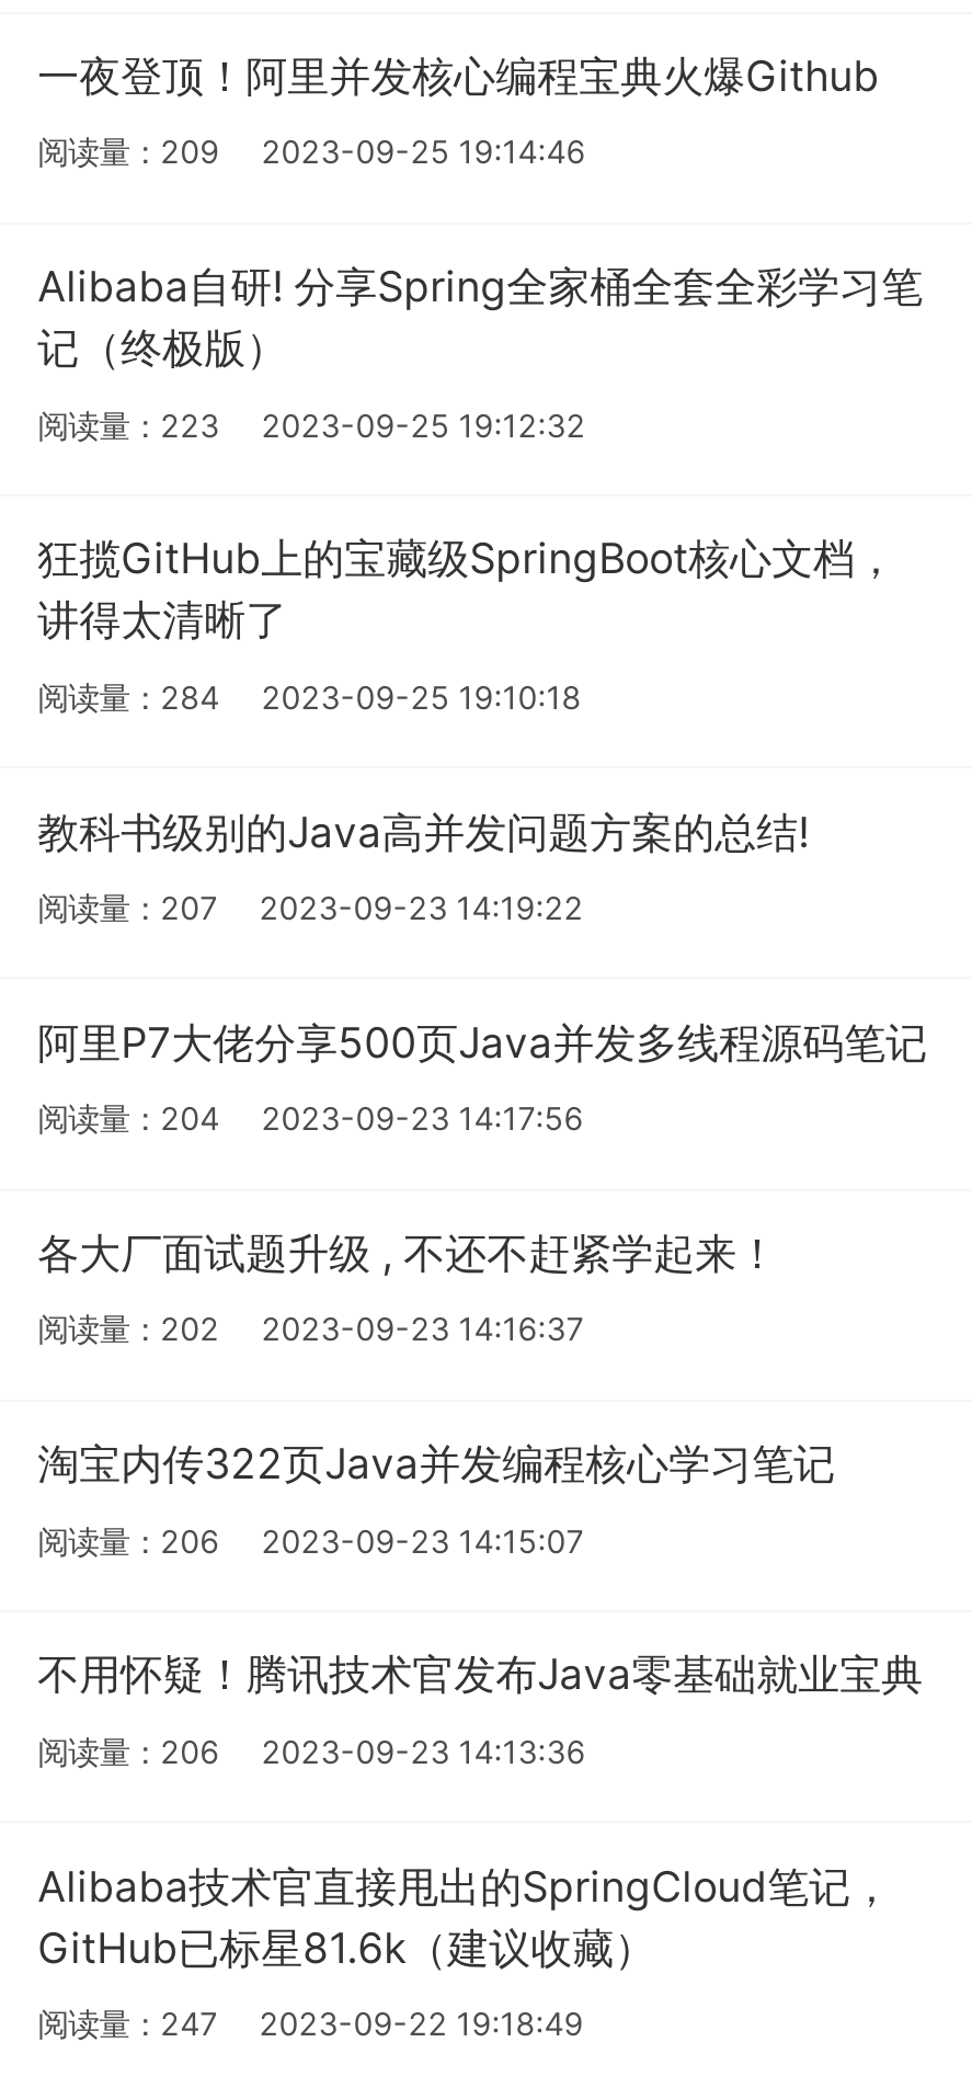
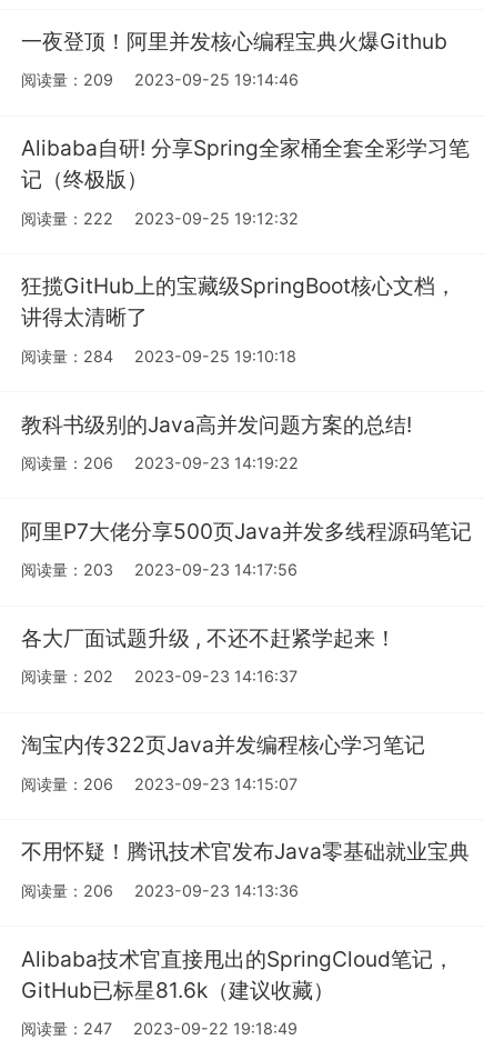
- 阅读量：223 2023-09-25 19:12:32
+ 阅读量：222 2023-09-25 19:12:32

- 阅读量：207 2023-09-23 14:19:22
+ 阅读量：206 2023-09-23 14:19:22

- 阅读量：204 2023-09-23 14:17:56
+ 阅读量：203 2023-09-23 14:17:56
